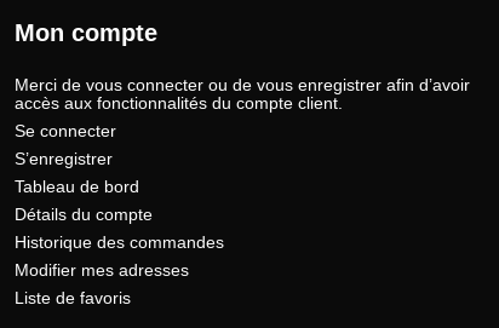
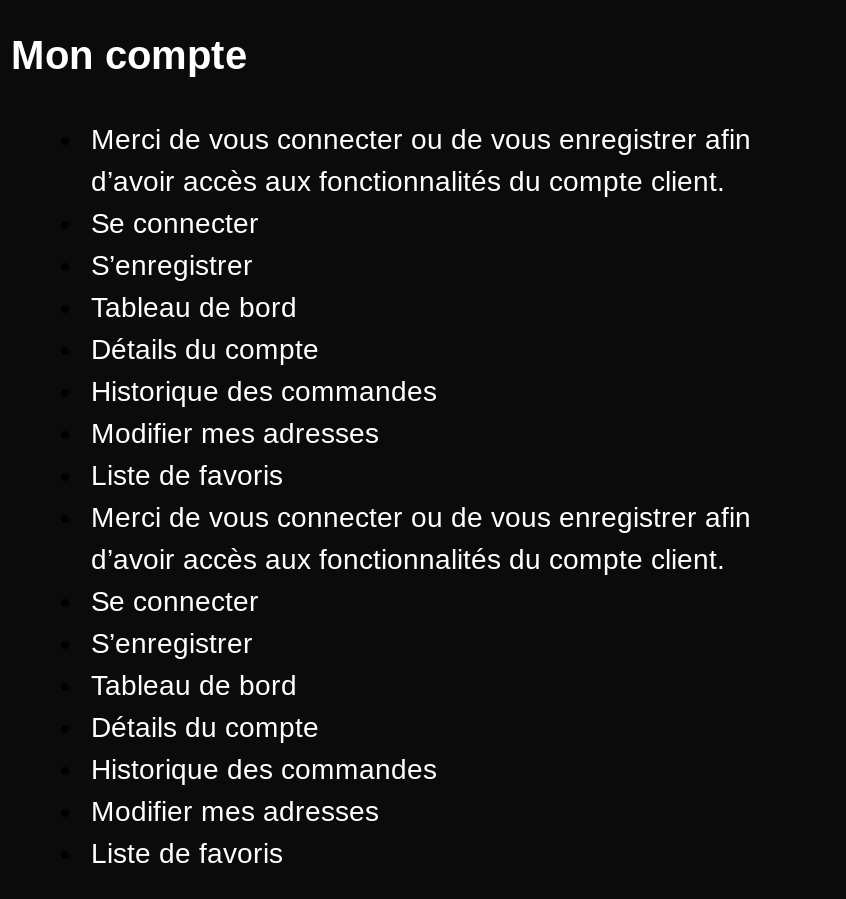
- Merci de vous connecter ou de vous enregistrer afin d’avoir
- accès aux fonctionnalités du compte client.
+ Merci de vous connecter ou de vous enregistrer afin
+ d’avoir accès aux fonctionnalités du compte client.
+ Se connecter
+ S’enregistrer
+ Tableau de bord
+ Détails du compte
+ Historique des commandes
+ Modifier mes adresses
+ Liste de favoris
+ Merci de vous connecter ou de vous enregistrer afin
+ d’avoir accès aux fonctionnalités du compte client.
